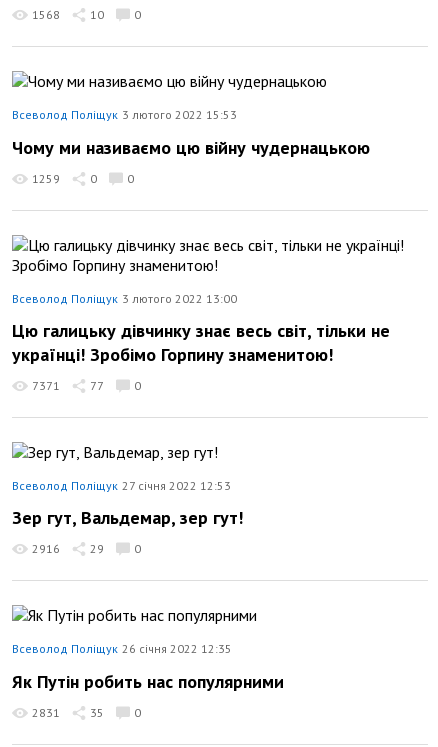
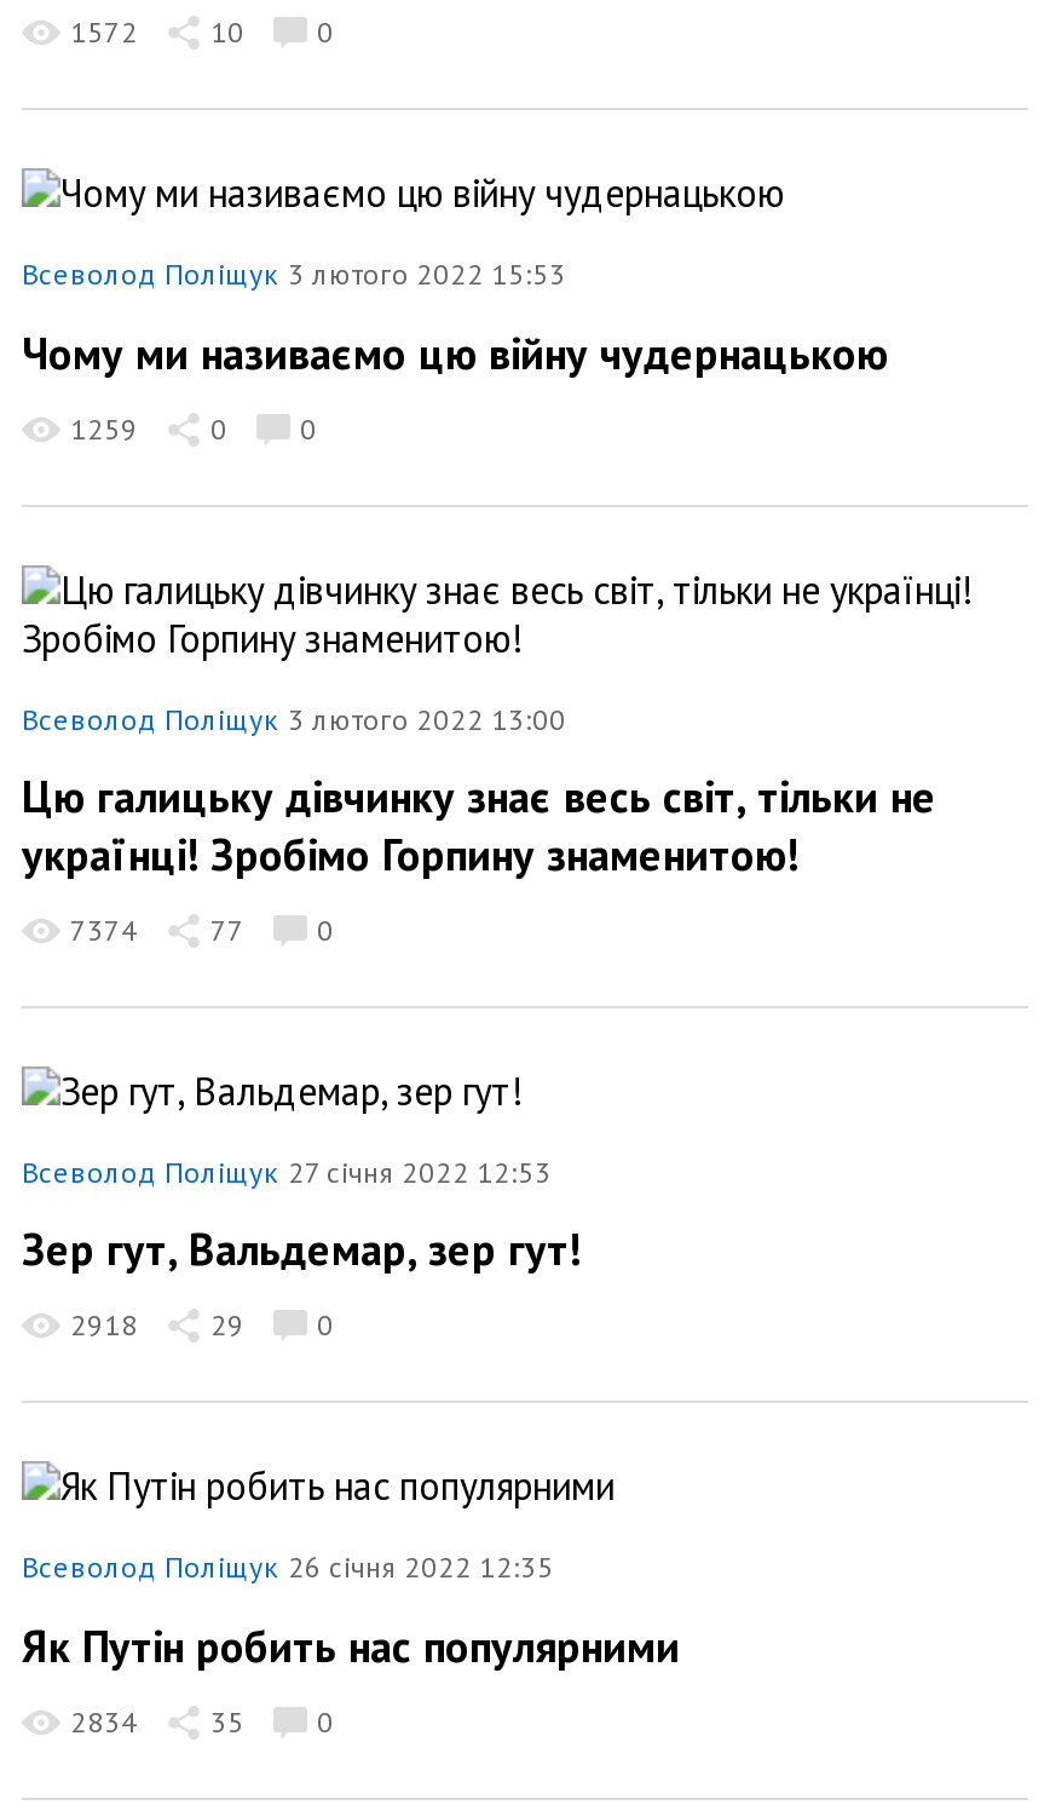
- 1568 10 0
+ 1572 10 0

- 7371 77 0
+ 7374 77 0

- 2916 29 0
+ 2918 29 0

- 2831 35 0
+ 2834 35 0
